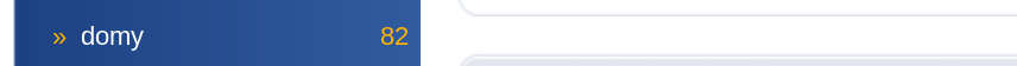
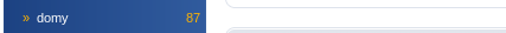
- 82
+ 87
